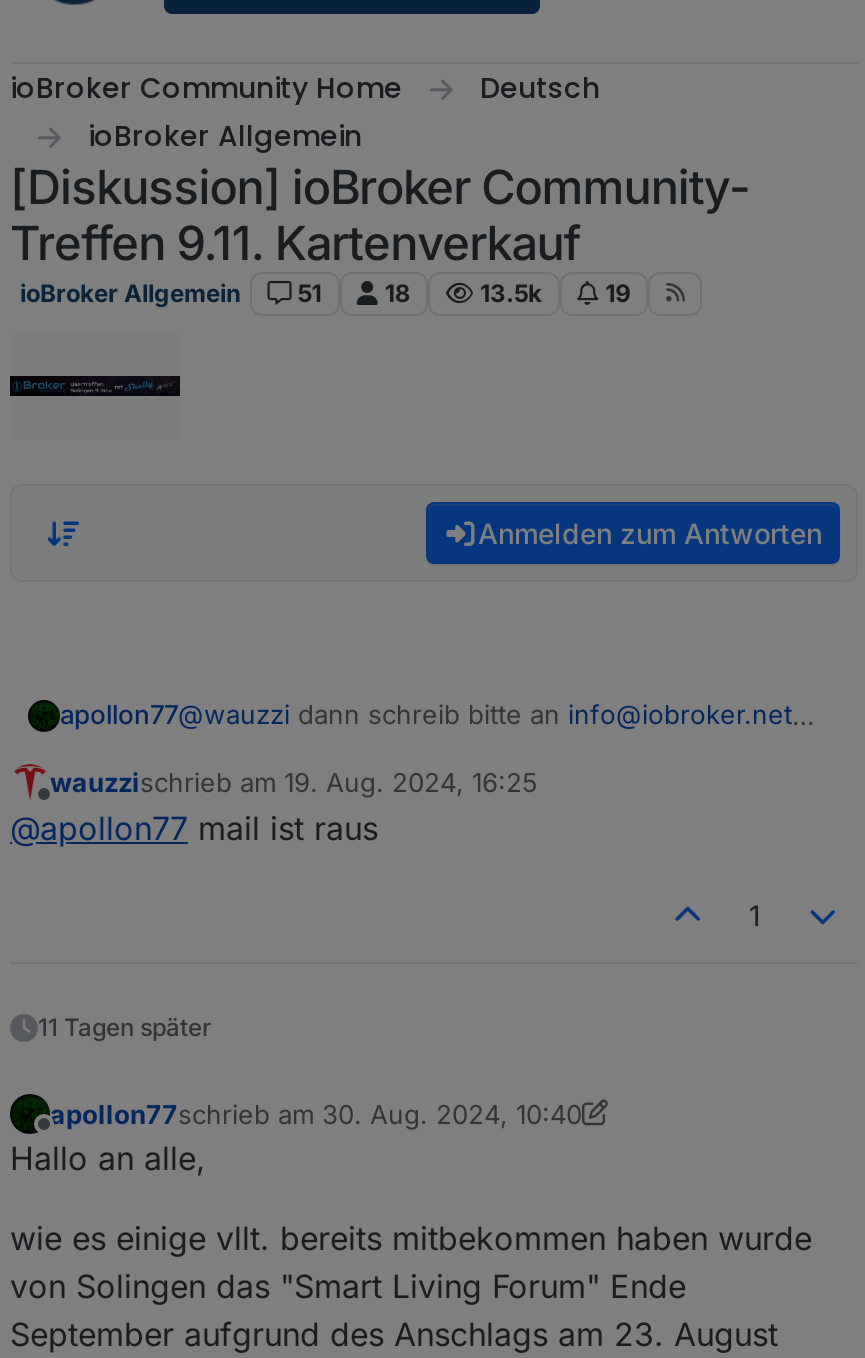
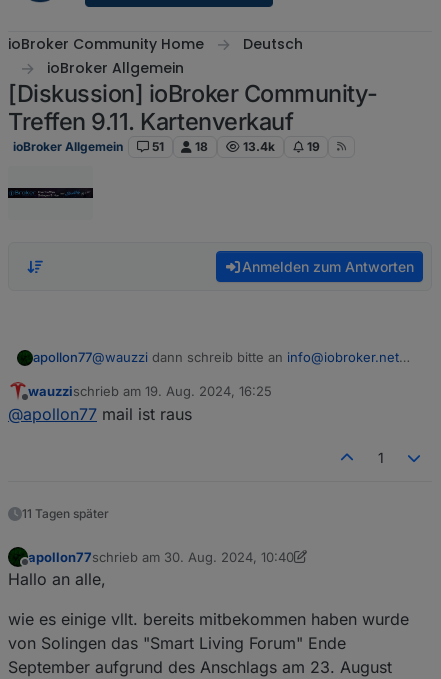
- 13.5k
+ 13.4k
